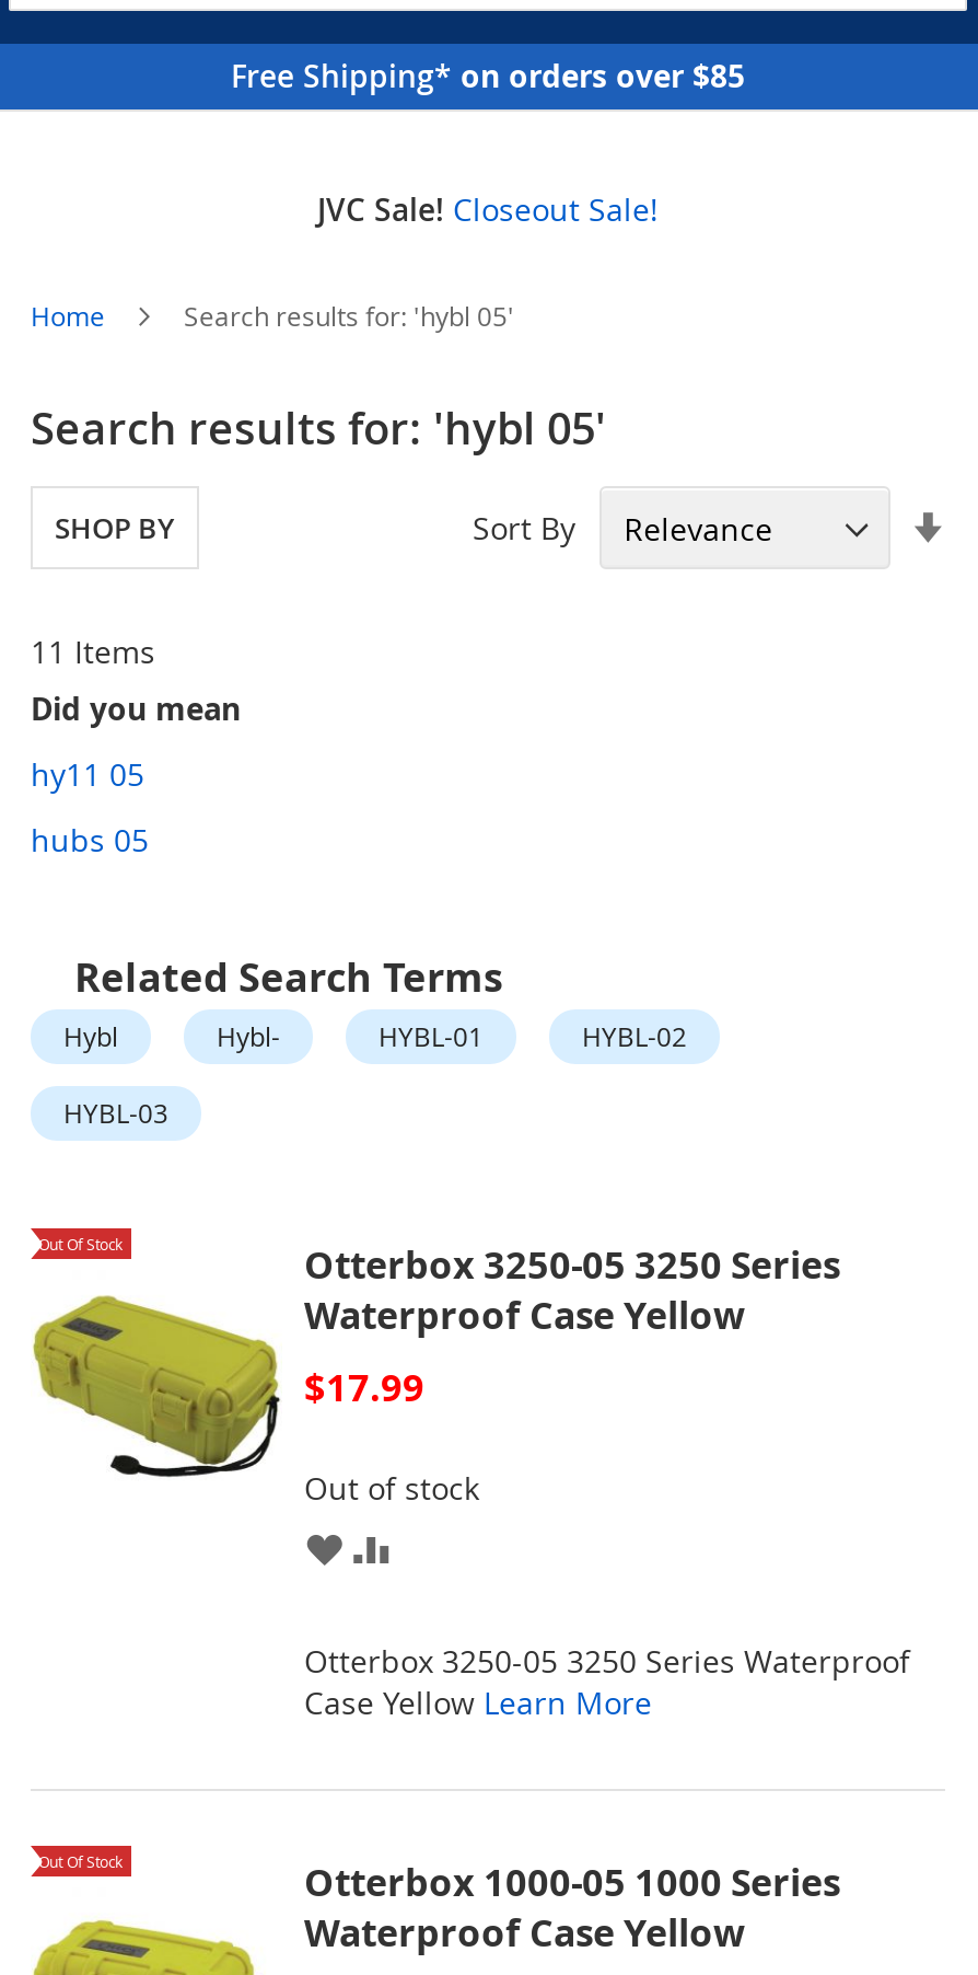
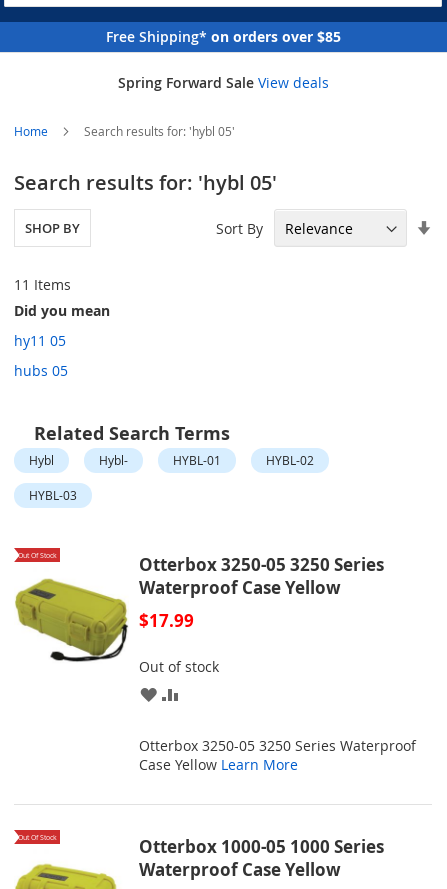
- JVC Sale! Closeout Sale!
+ Spring Forward Sale View deals
